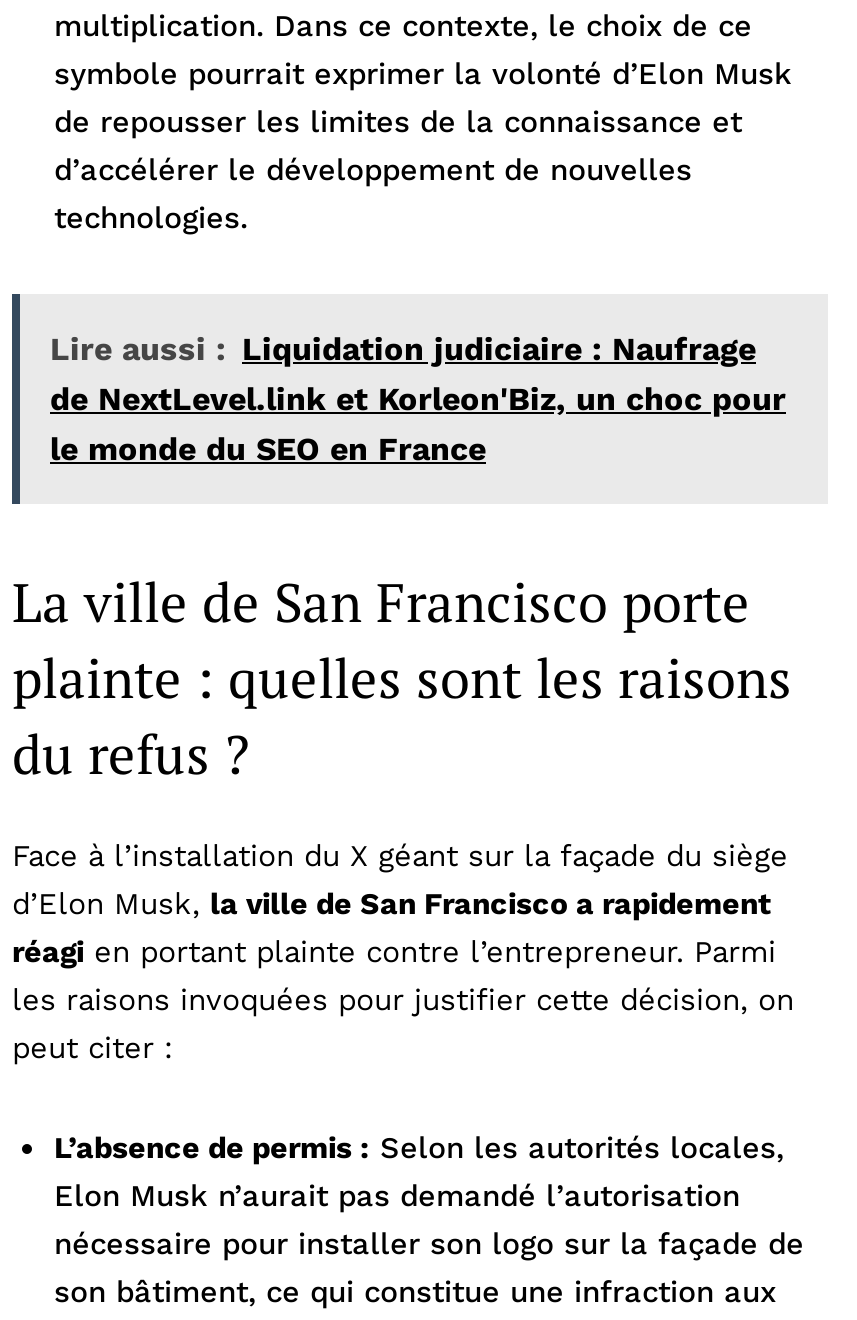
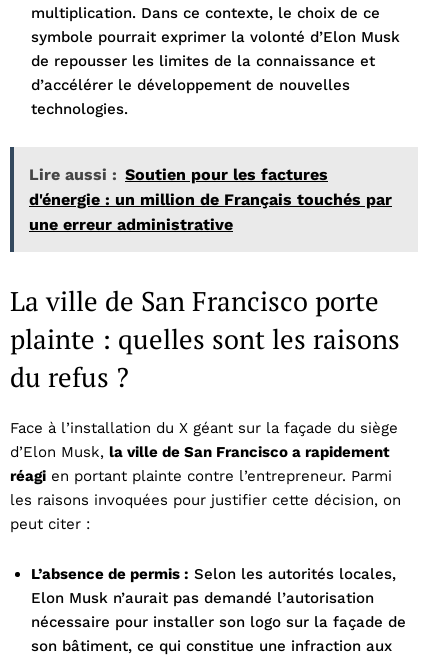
- Lire aussi : Liquidation judiciaire : Naufrage
- de NextLevel.link et Korleon'Biz, un choc pour
- le monde du SEO en France
+ Lire aussi : Soutien pour les factures
+ d'énergie : un million de Français touchés par
+ une erreur administrative
